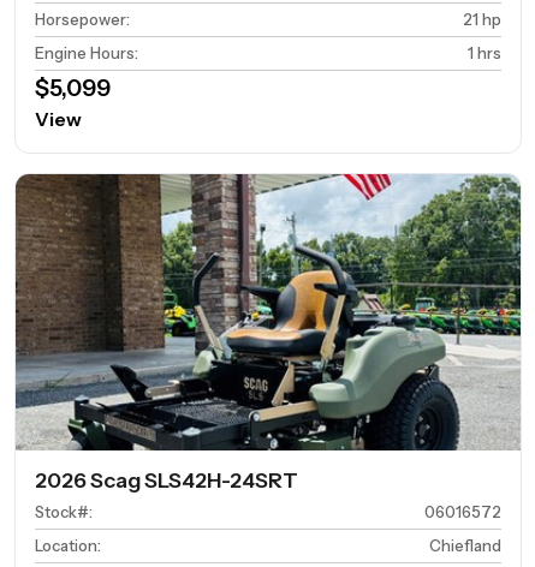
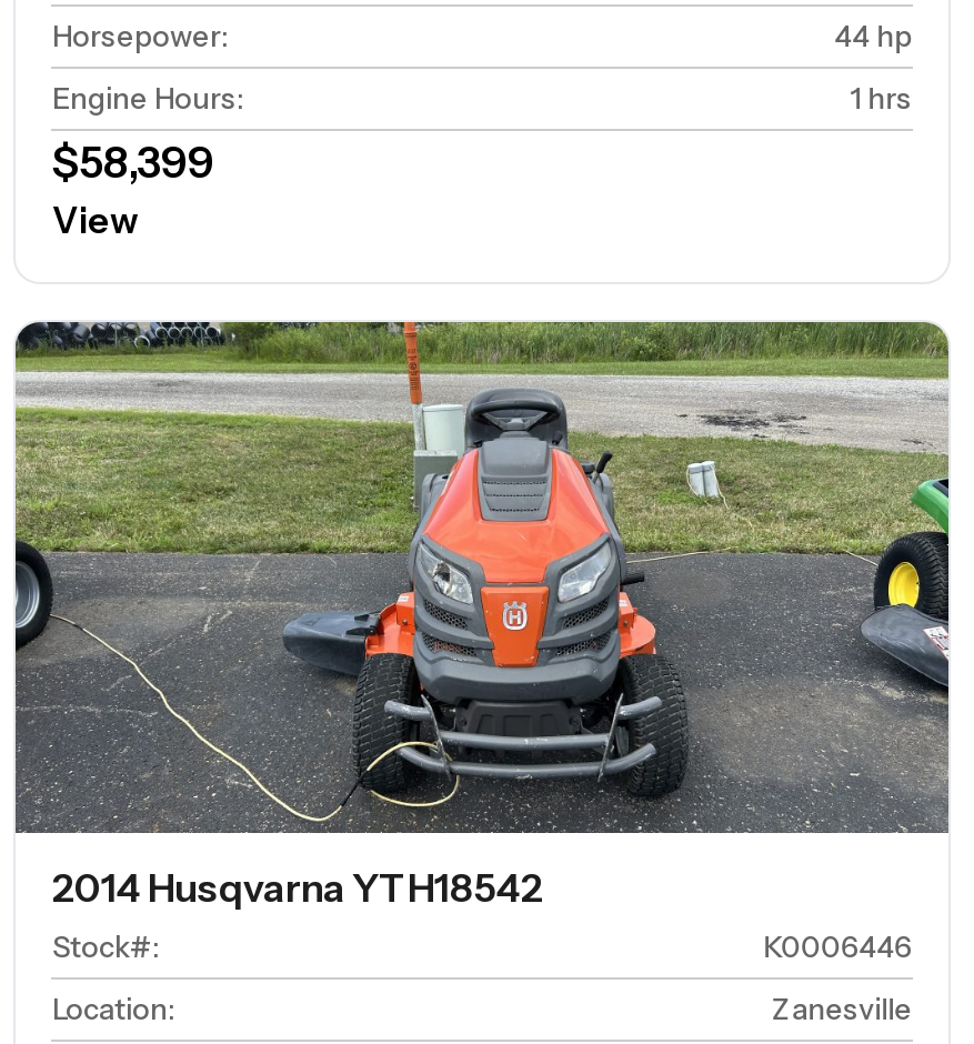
- 21 hp
+ 44 hp

- $5,099
+ $58,399

- [image]
- 2026 Scag SLS42H-24SRT
+ [image]
+ 2014 Husqvarna YTH18542

- 06016572
+ K0006446

- Chiefland
+ Zanesville
